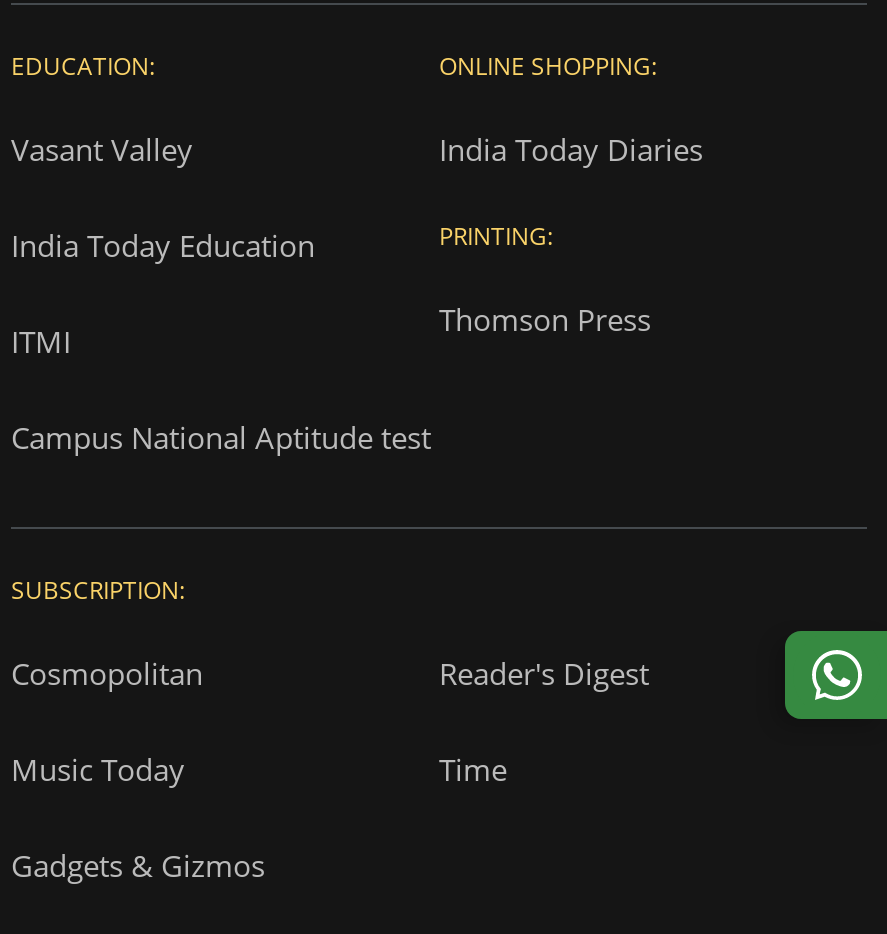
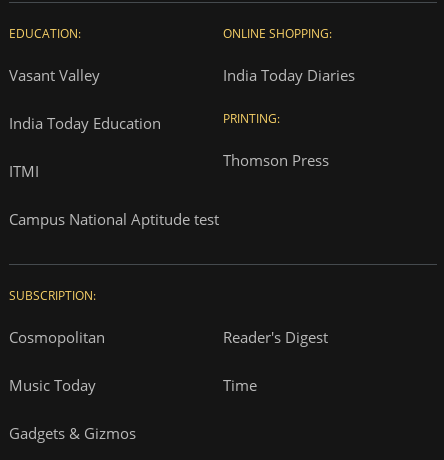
- [image]
